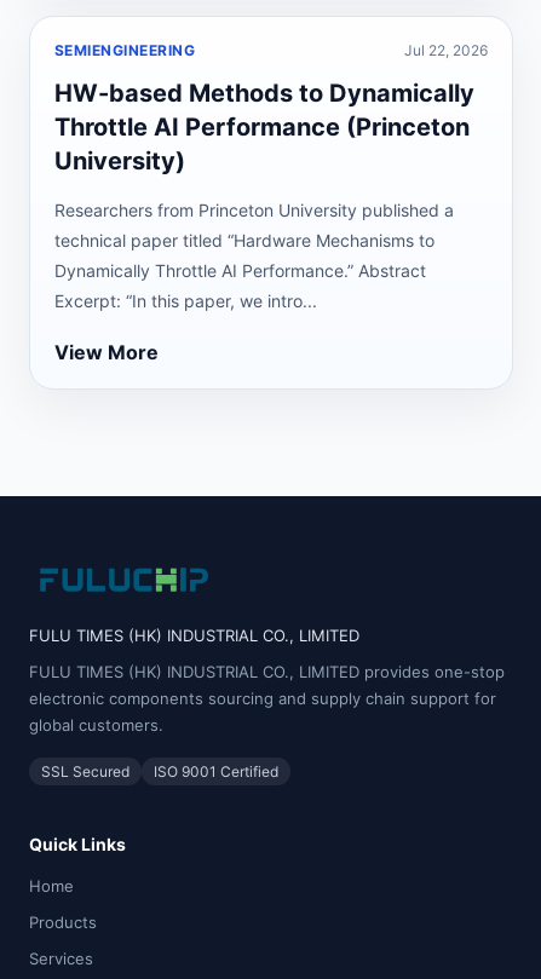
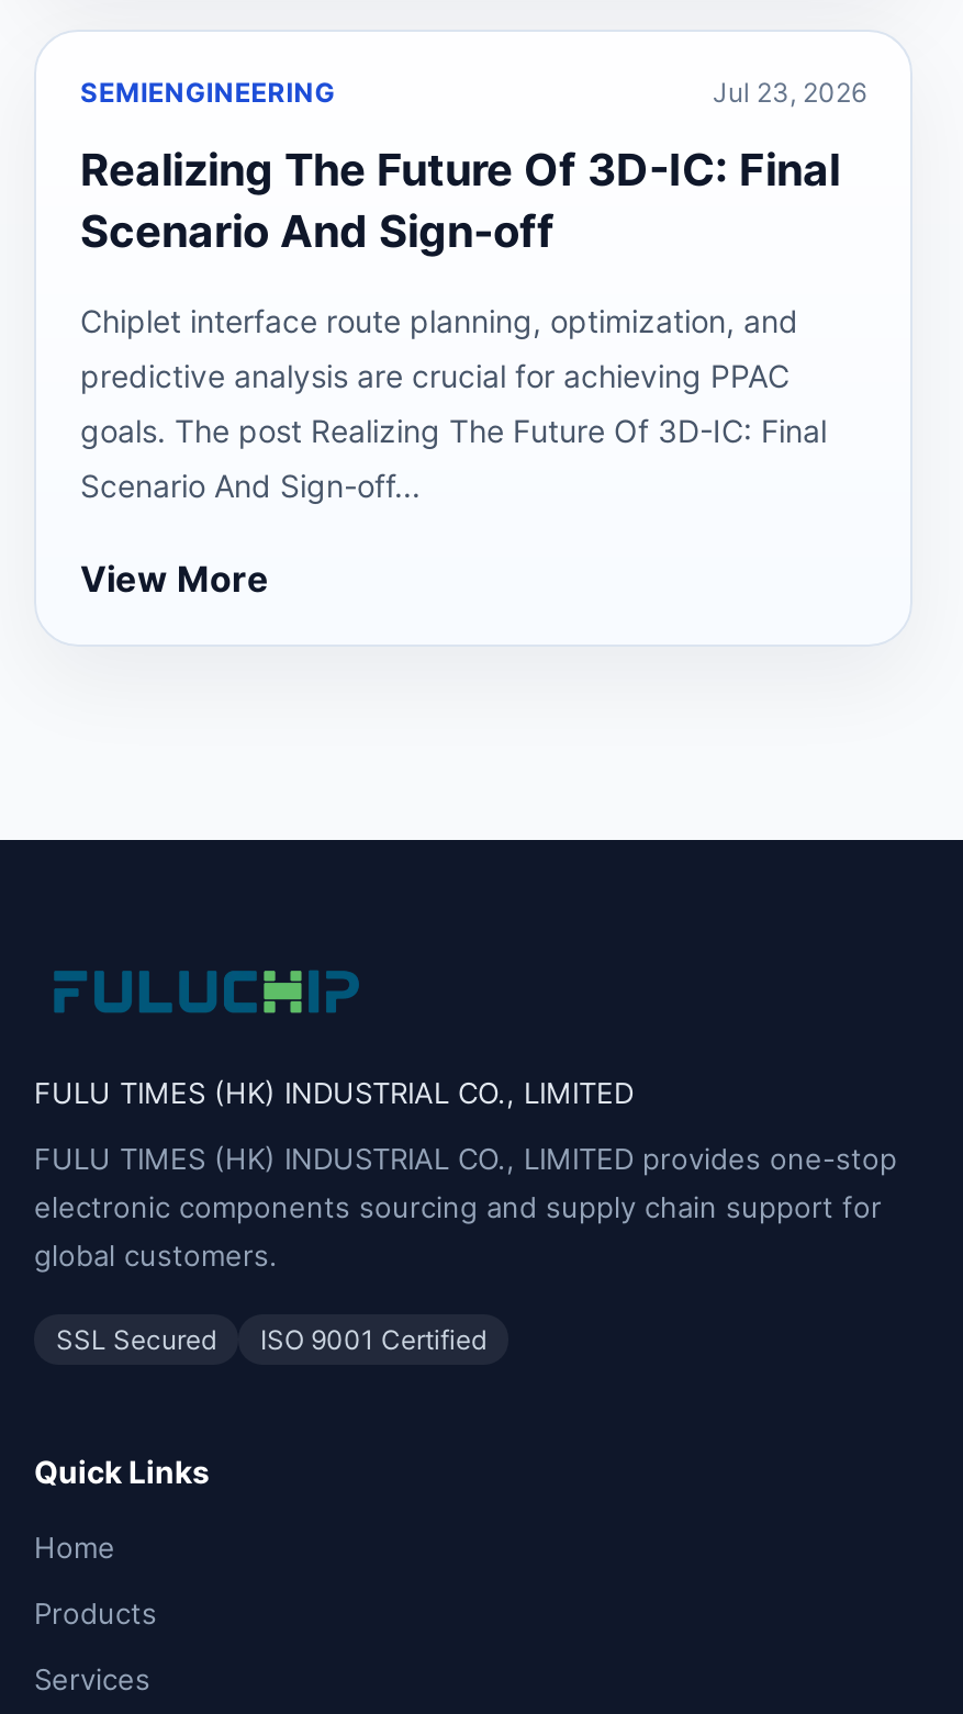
- Jul 22, 2026
+ Jul 23, 2026

- HW-based Methods to Dynamically
- Throttle AI Performance (Princeton
- University)
+ Realizing The Future Of 3D-IC: Final
+ Scenario And Sign-off

- Researchers from Princeton University published a
+ Chiplet interface route planning, optimization, and

- technical paper titled “Hardware Mechanisms to
+ predictive analysis are crucial for achieving PPAC

- Dynamically Throttle AI Performance.” Abstract
+ goals. The post Realizing The Future Of 3D-IC: Final

- Excerpt: “In this paper, we intro...
+ Scenario And Sign-off...
